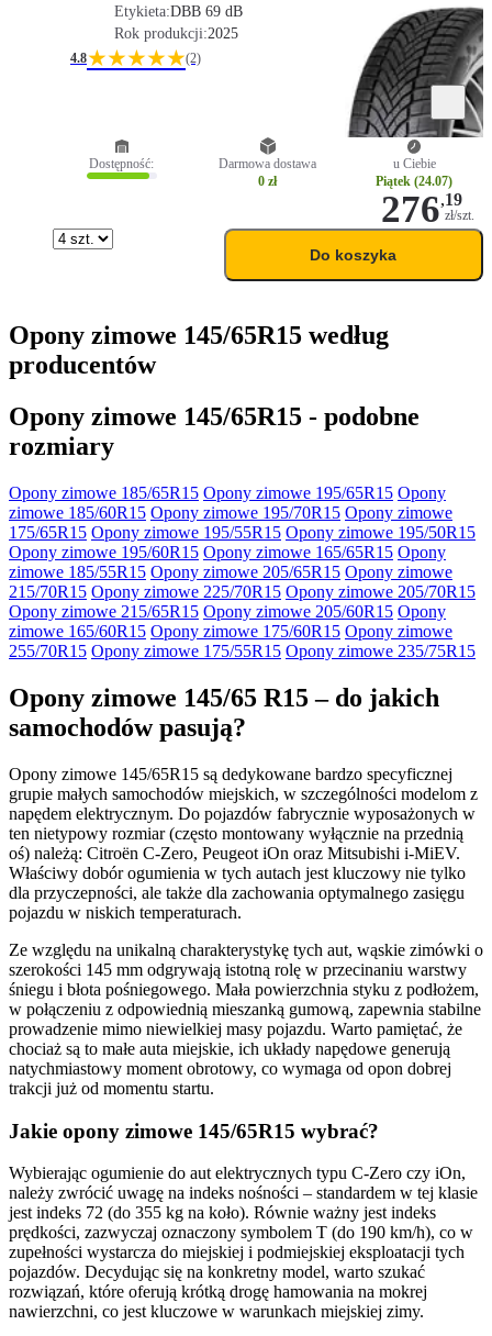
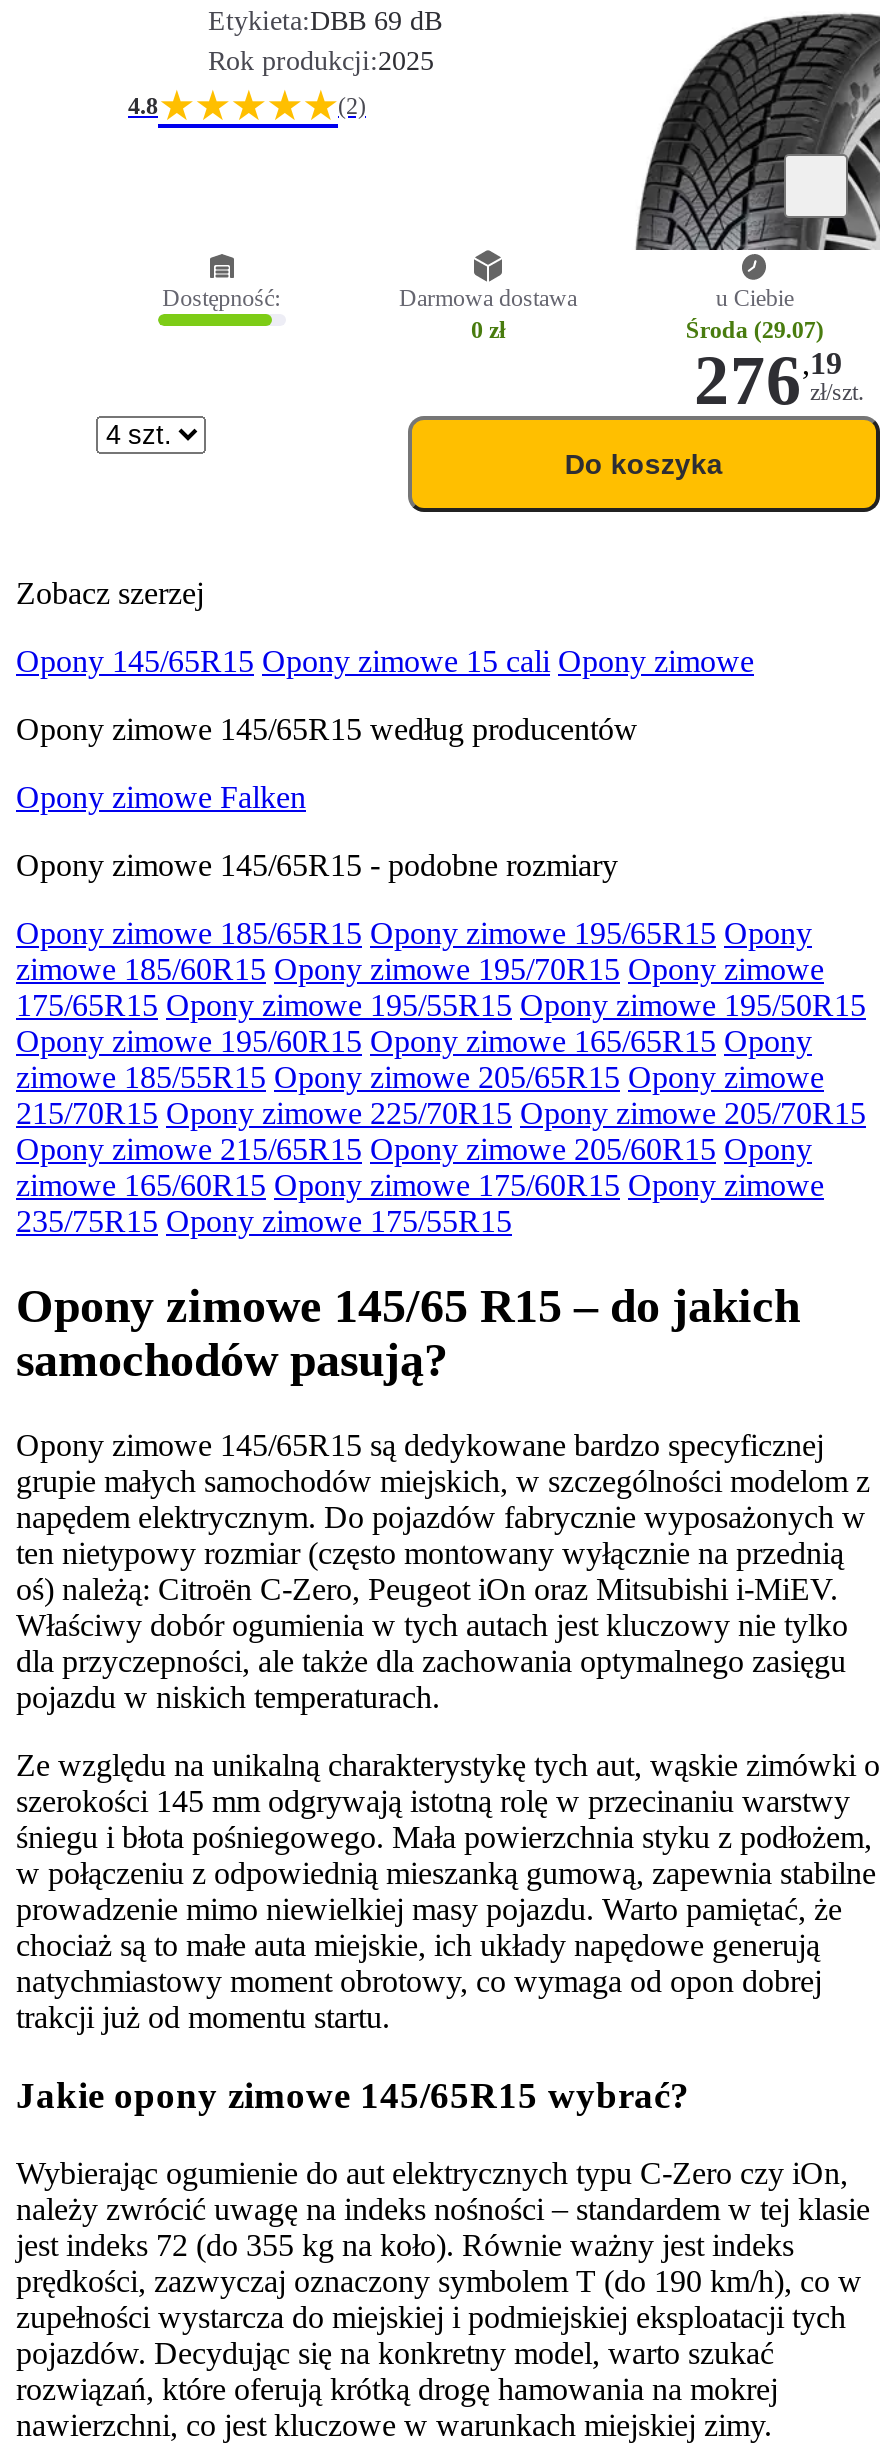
- Piątek (24.07)
+ Środa (29.07)

- Opony zimowe 145/65R15 według
- producentów
- Opony zimowe 145/65R15 - podobne
- rozmiary
+ Zobacz szerzej
+ Opony 145/65R15 Opony zimowe 15 cali Opony zimowe
+ Opony zimowe 145/65R15 według producentów
+ Opony zimowe Falken
+ Opony zimowe 145/65R15 - podobne rozmiary

- 255/70R15 Opony zimowe 175/55R15 Opony zimowe 235/75R15
+ 235/75R15 Opony zimowe 175/55R15
